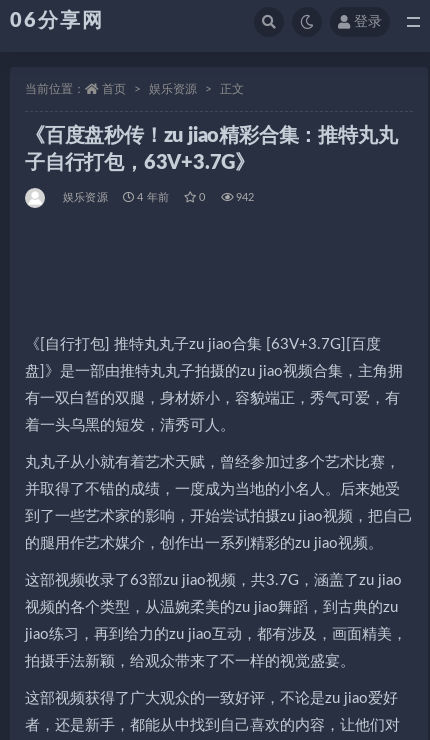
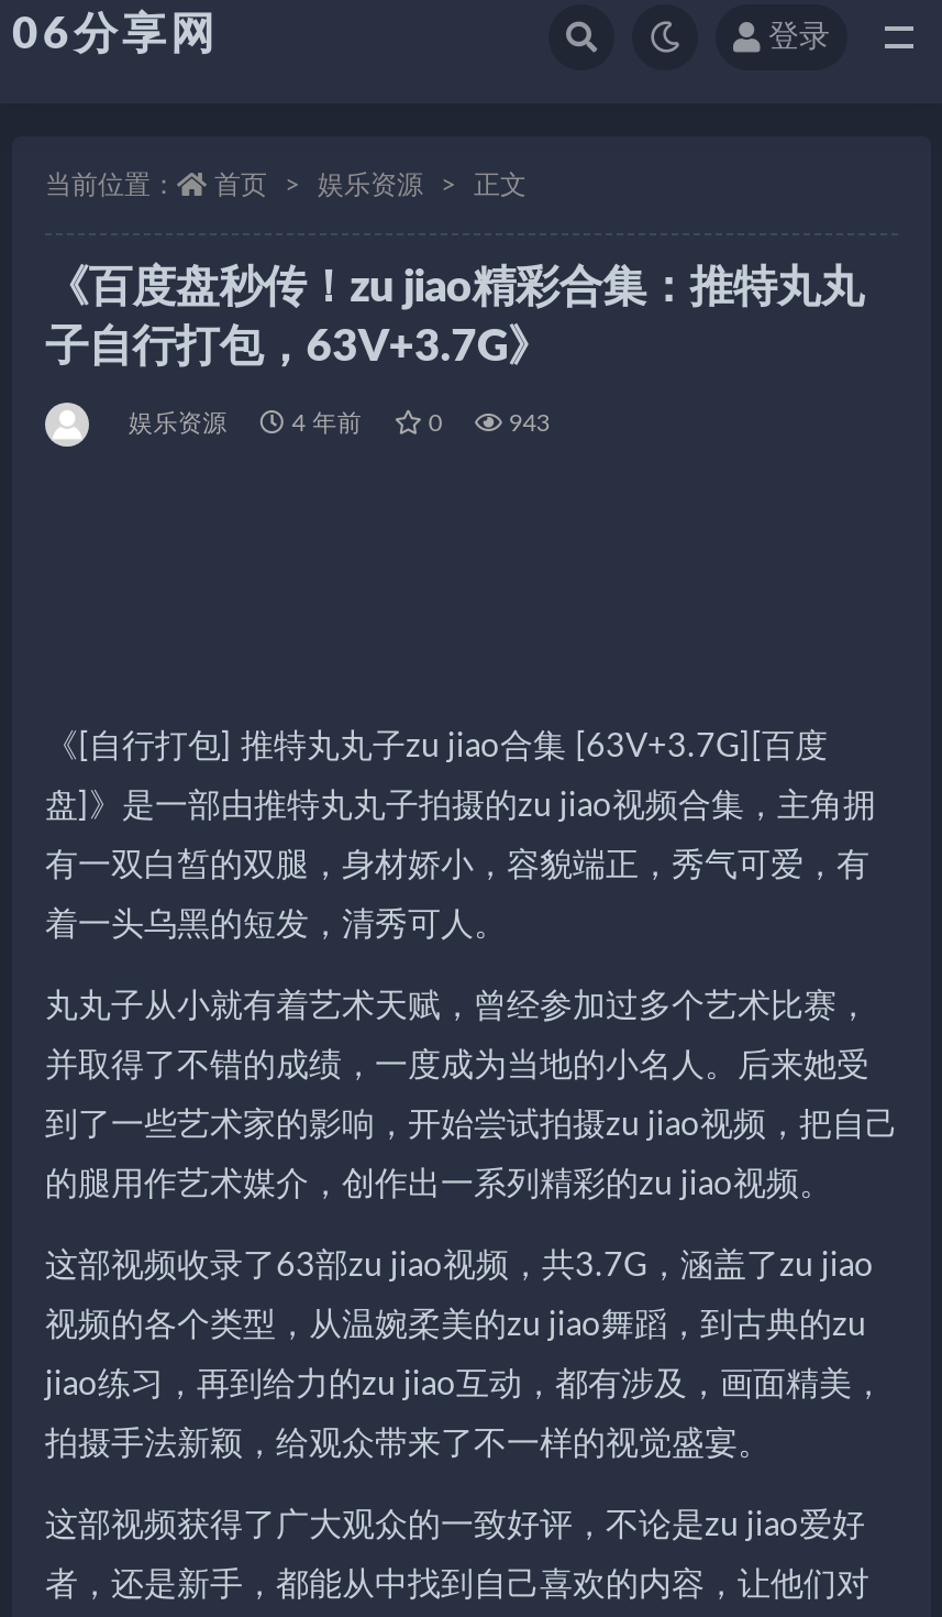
- 942
+ 943
